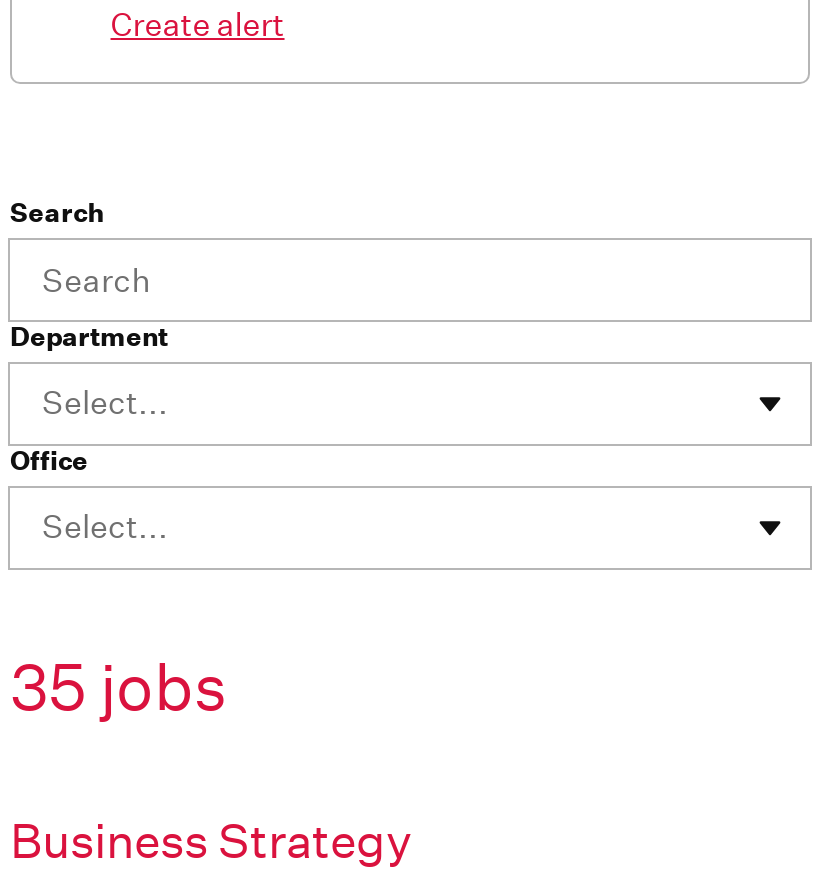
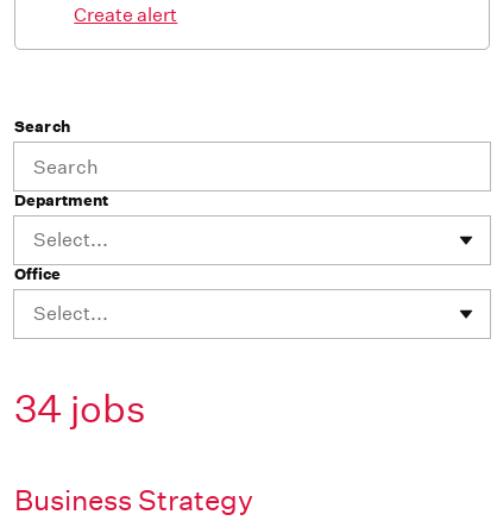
- 35 jobs
+ 34 jobs
